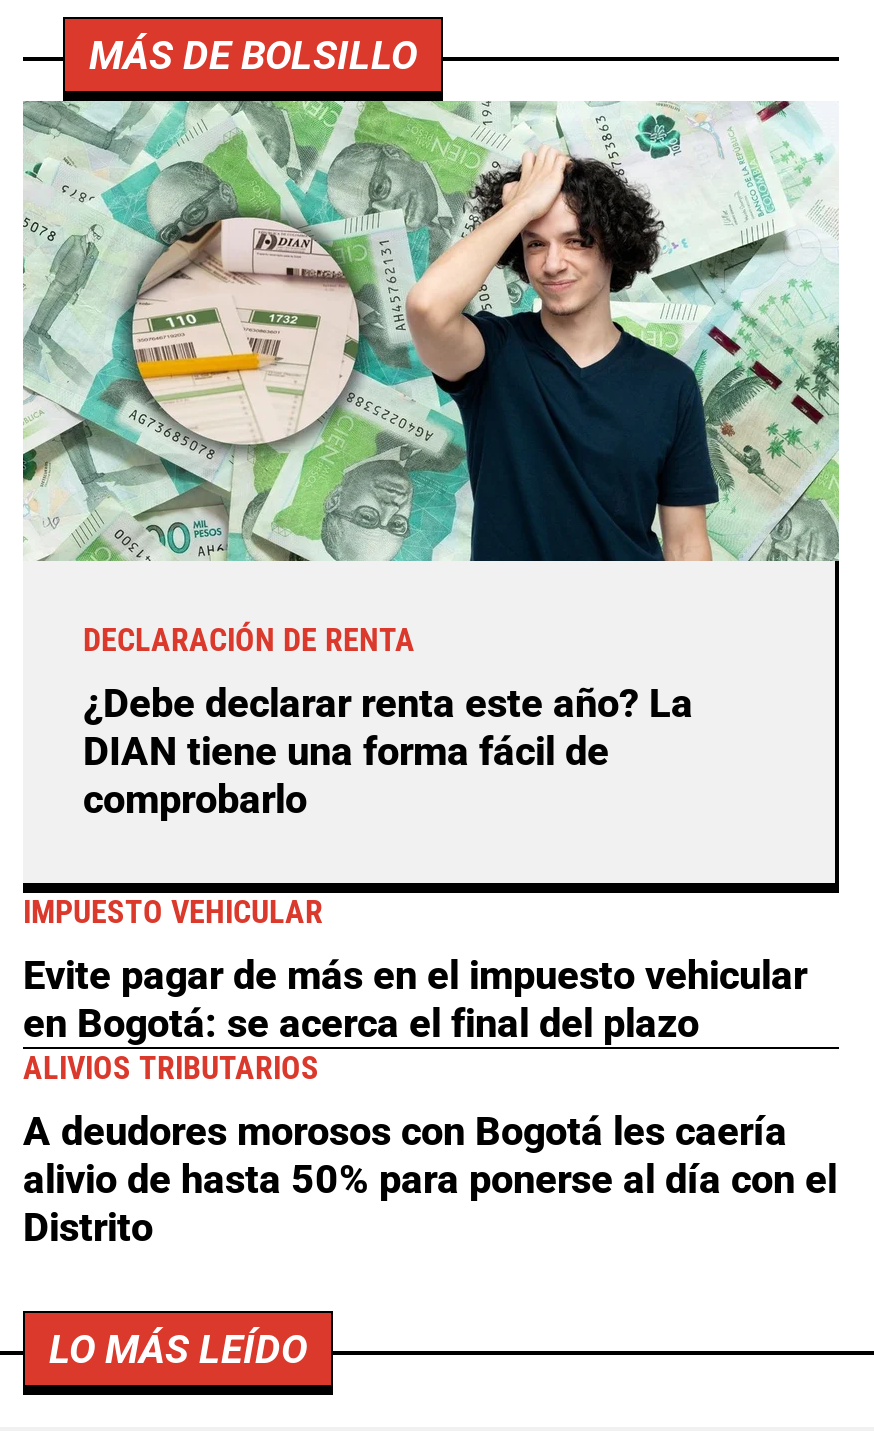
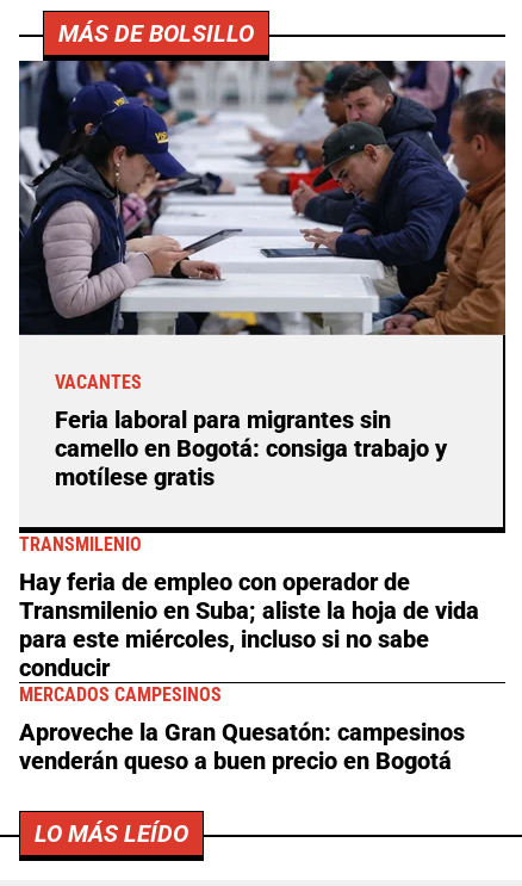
- [image]
- DECLARACIÓN DE RENTA
- ¿Debe declarar renta este año? La
- DIAN tiene una forma fácil de
- comprobarlo
+ [image]
+ VACANTES
+ Feria laboral para migrantes sin
+ camello en Bogotá: consiga trabajo y
+ motílese gratis

- IMPUESTO VEHICULAR
- Evite pagar de más en el impuesto vehicular
- en Bogotá: se acerca el final del plazo
- ALIVIOS TRIBUTARIOS
- A deudores morosos con Bogotá les caería
- alivio de hasta 50% para ponerse al día con el
- Distrito
+ TRANSMILENIO
+ Hay feria de empleo con operador de
+ Transmilenio en Suba; aliste la hoja de vida
+ para este miércoles, incluso si no sabe
+ conducir
+ MERCADOS CAMPESINOS
+ Aproveche la Gran Quesatón: campesinos
+ venderán queso a buen precio en Bogotá
